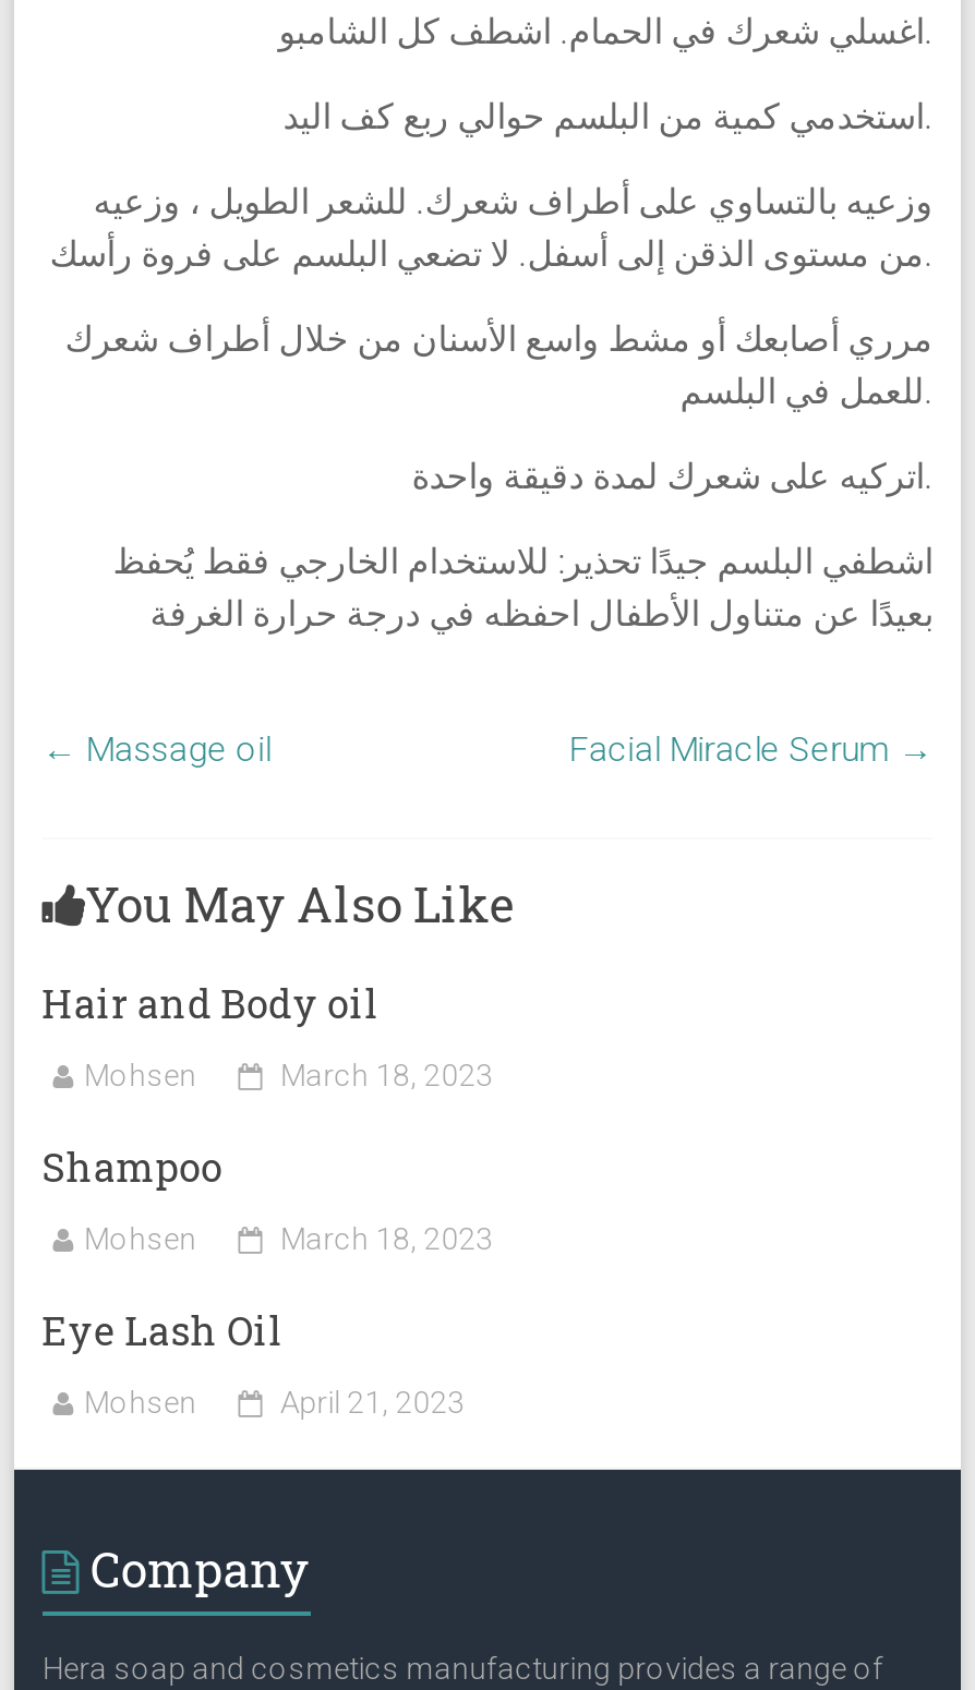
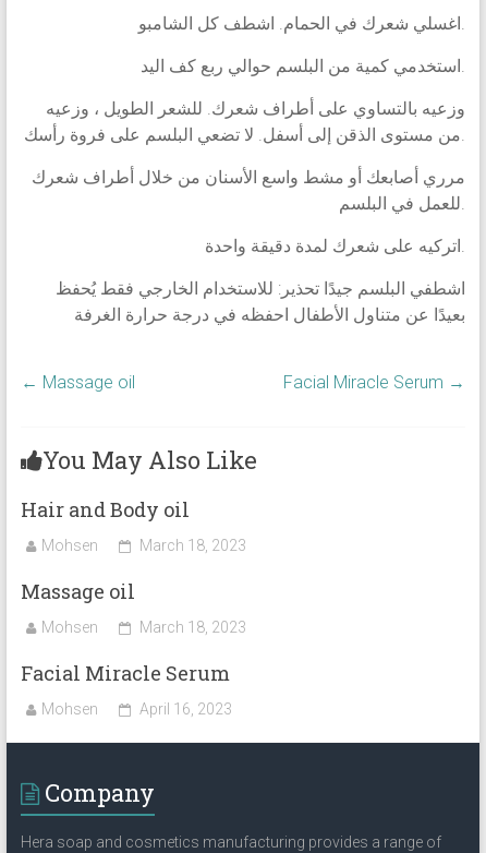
- Shampoo
+ Massage oil

- Eye Lash Oil
+ Facial Miracle Serum

- April 21, 2023
+ April 16, 2023
